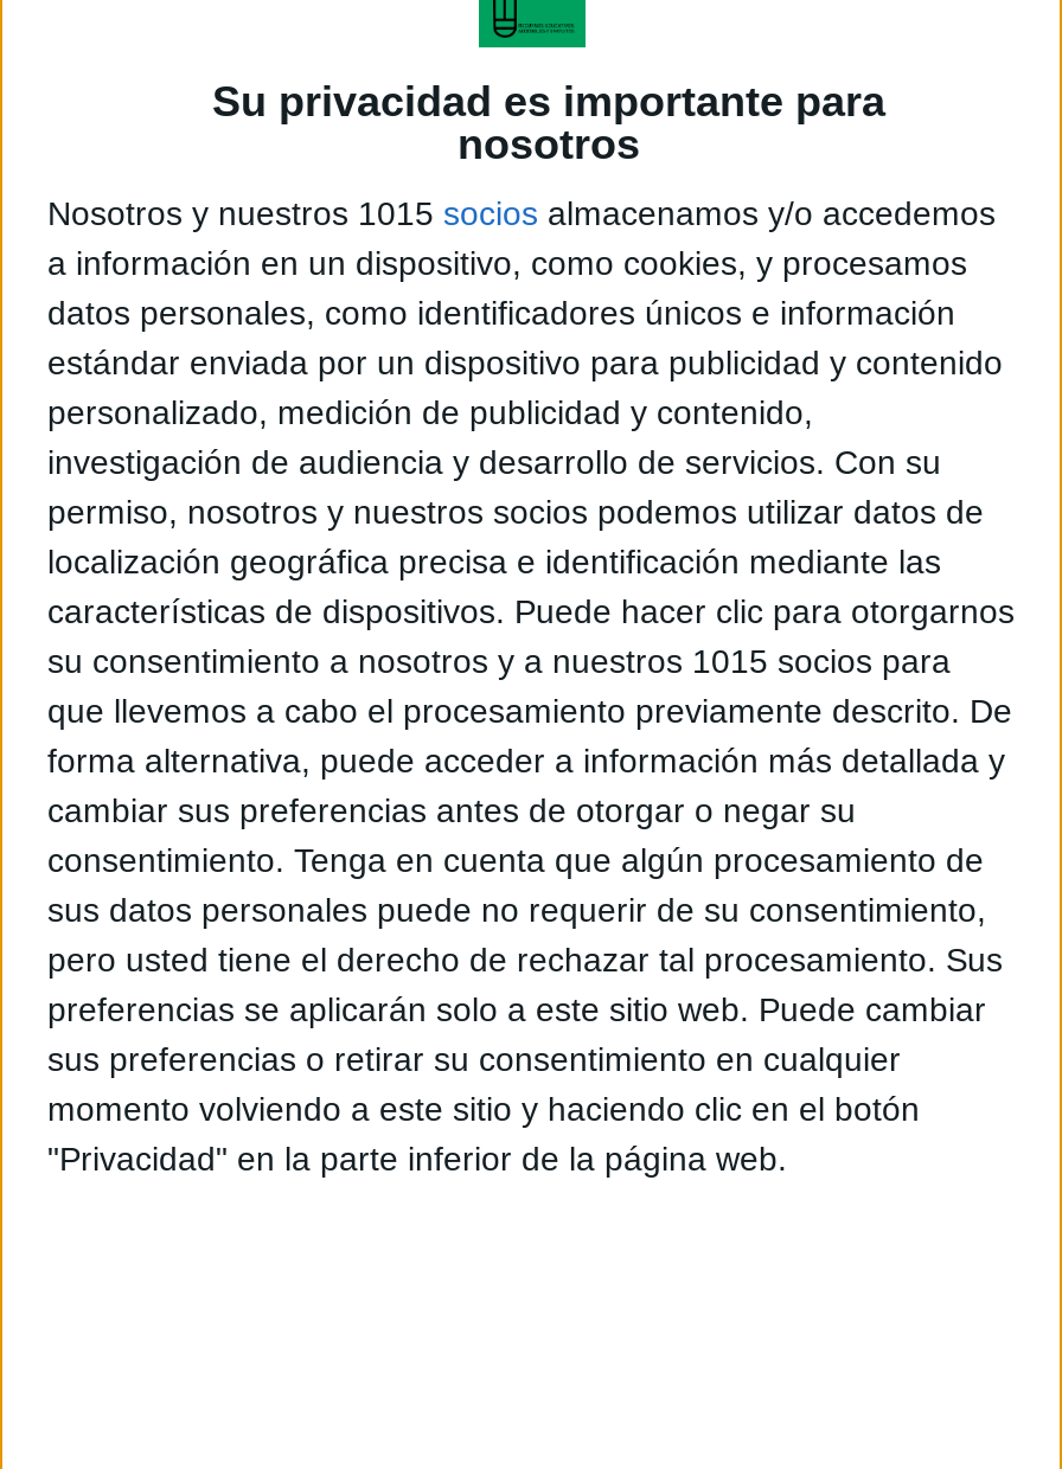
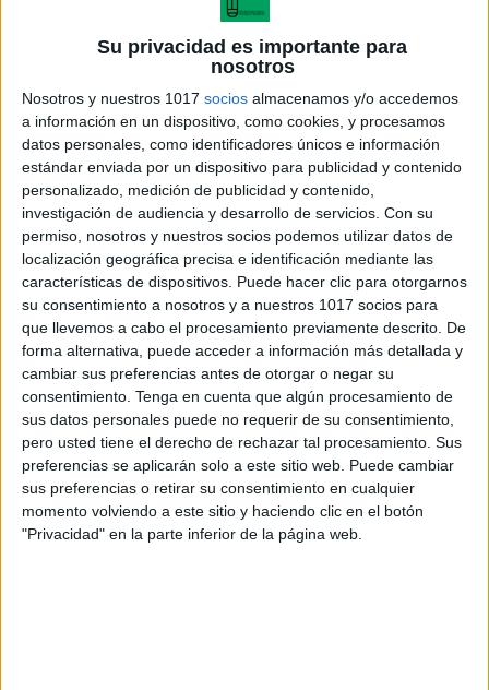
- Nosotros y nuestros 1015 socios almacenamos y/o accedemos
+ Nosotros y nuestros 1017 socios almacenamos y/o accedemos

- su consentimiento a nosotros y a nuestros 1015 socios para
+ su consentimiento a nosotros y a nuestros 1017 socios para
